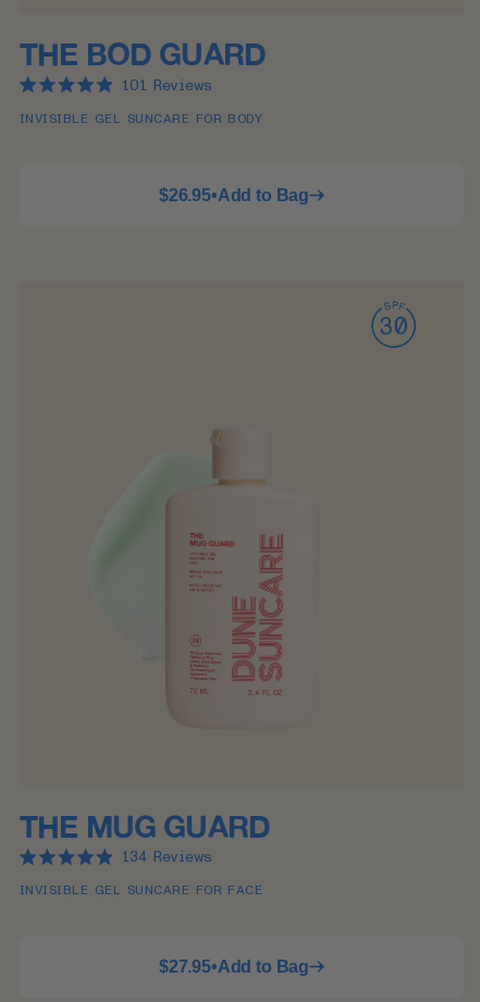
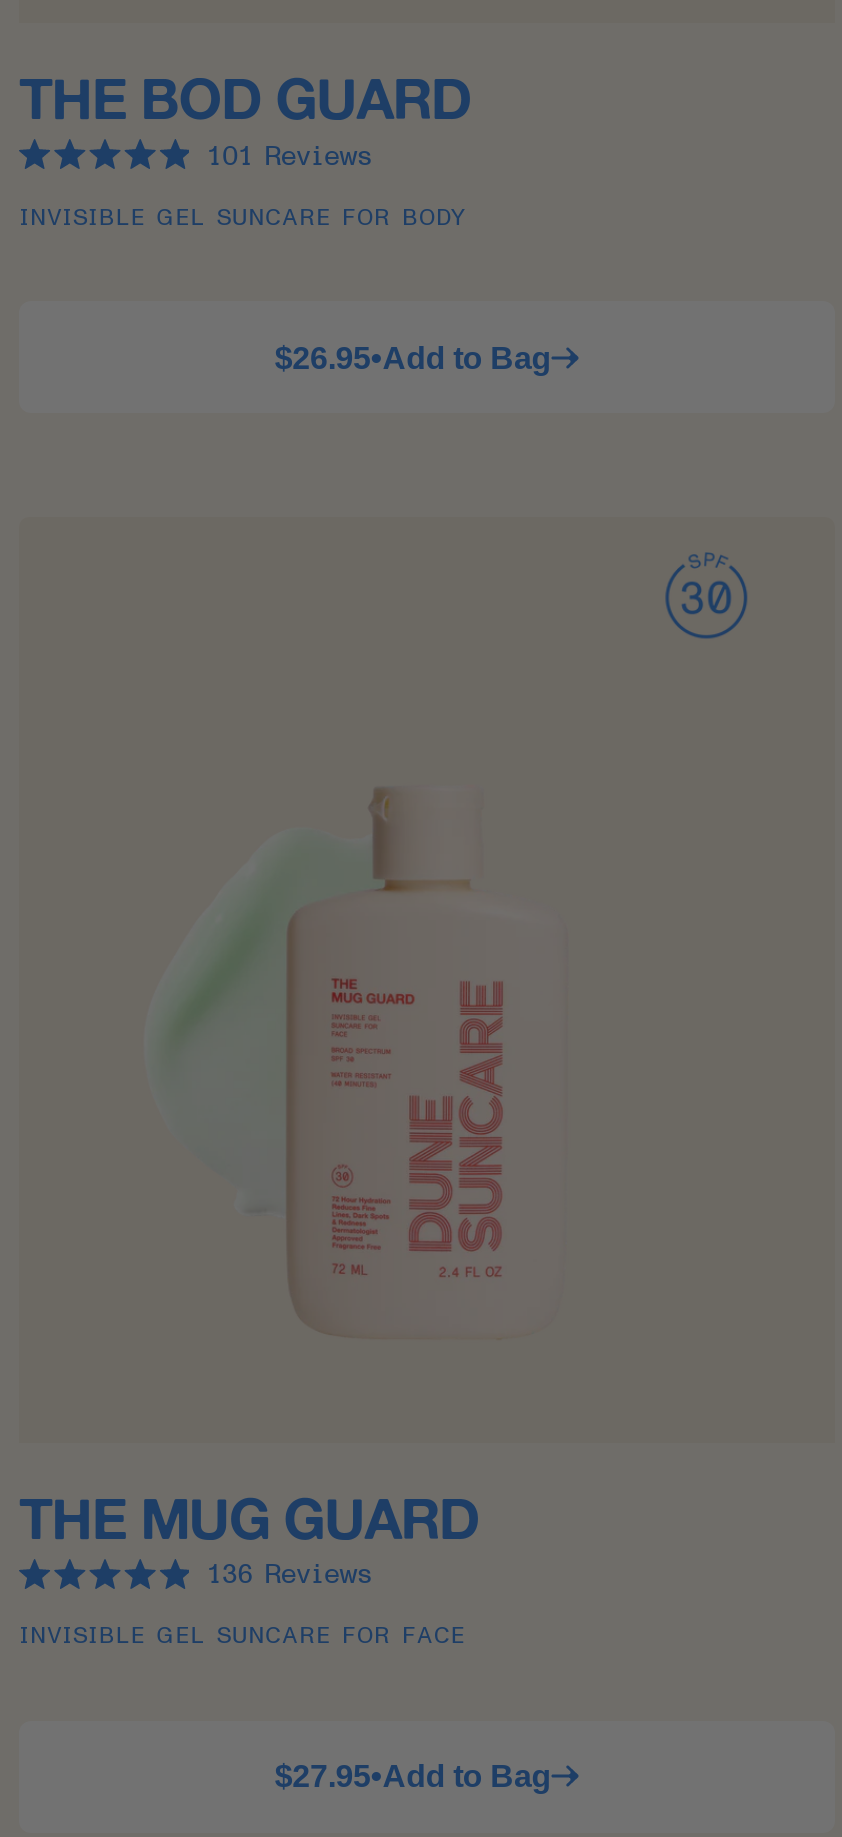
- 134 Reviews
+ 136 Reviews
